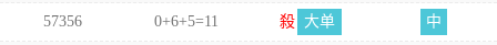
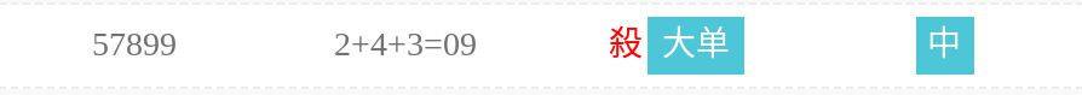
- 57356
+ 57899

- 0+6+5=11
+ 2+4+3=09
